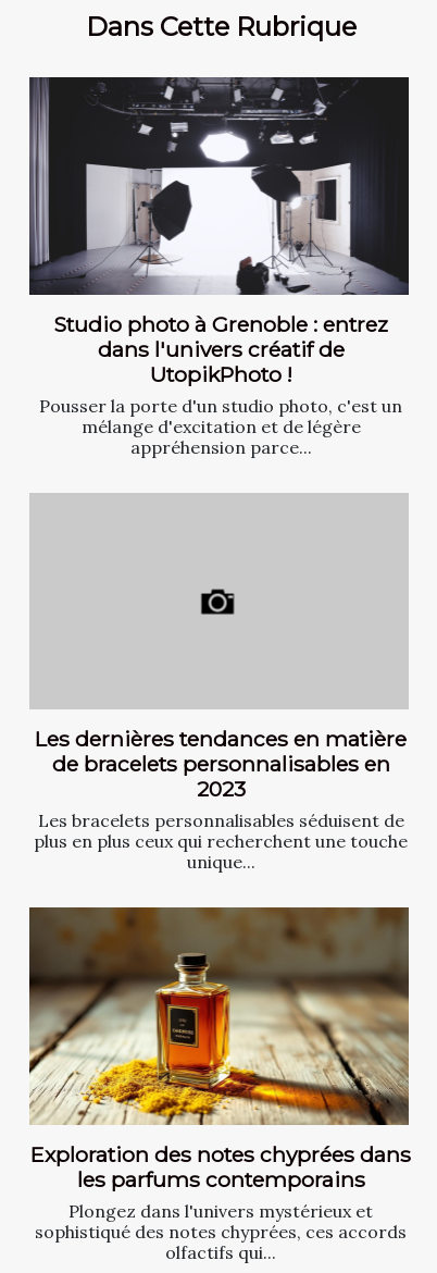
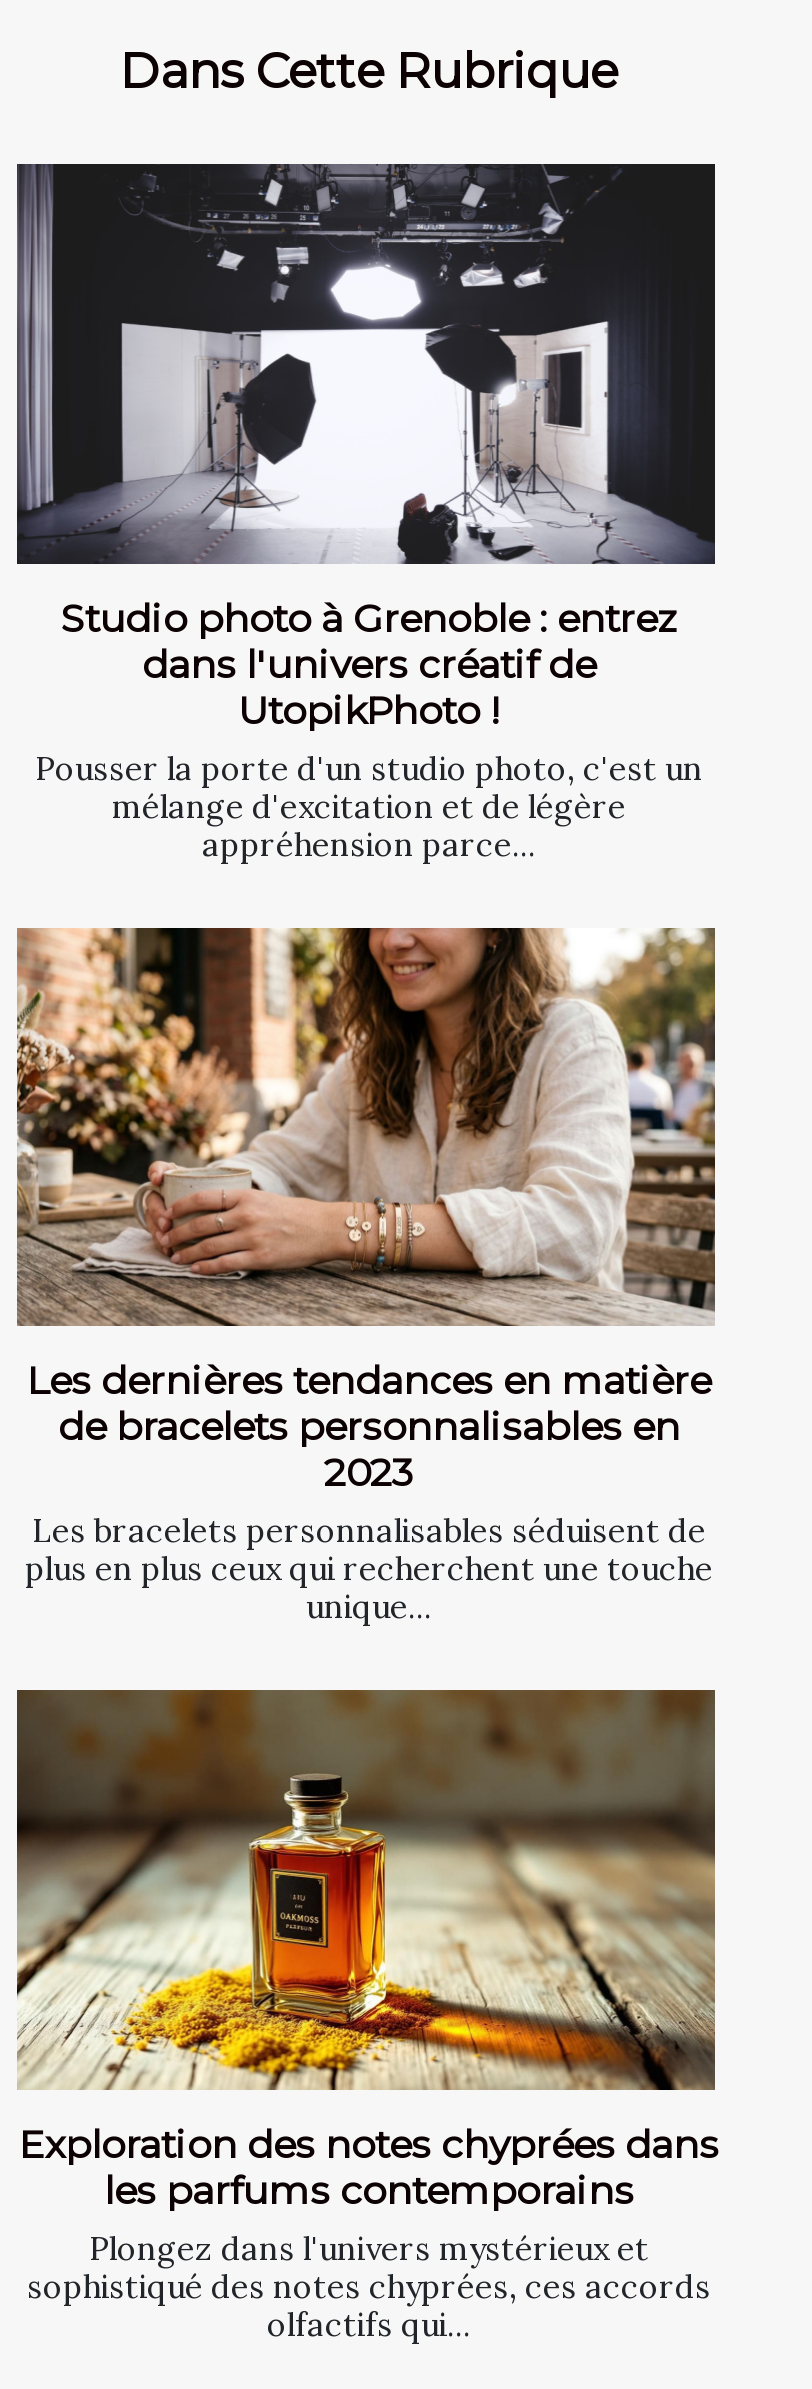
+ [image]
